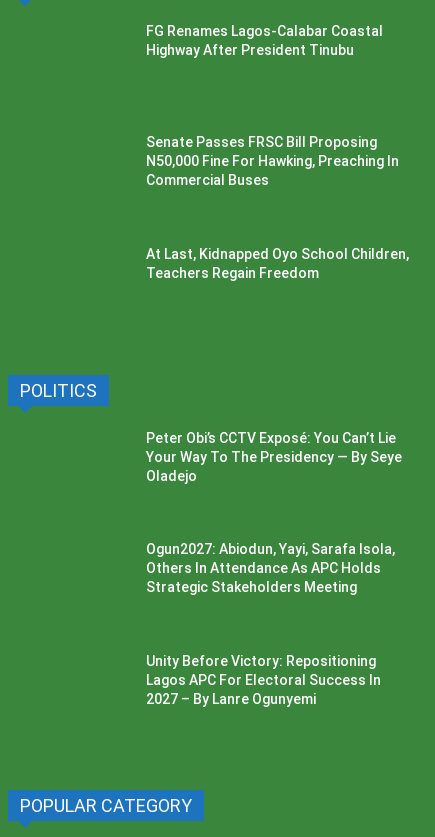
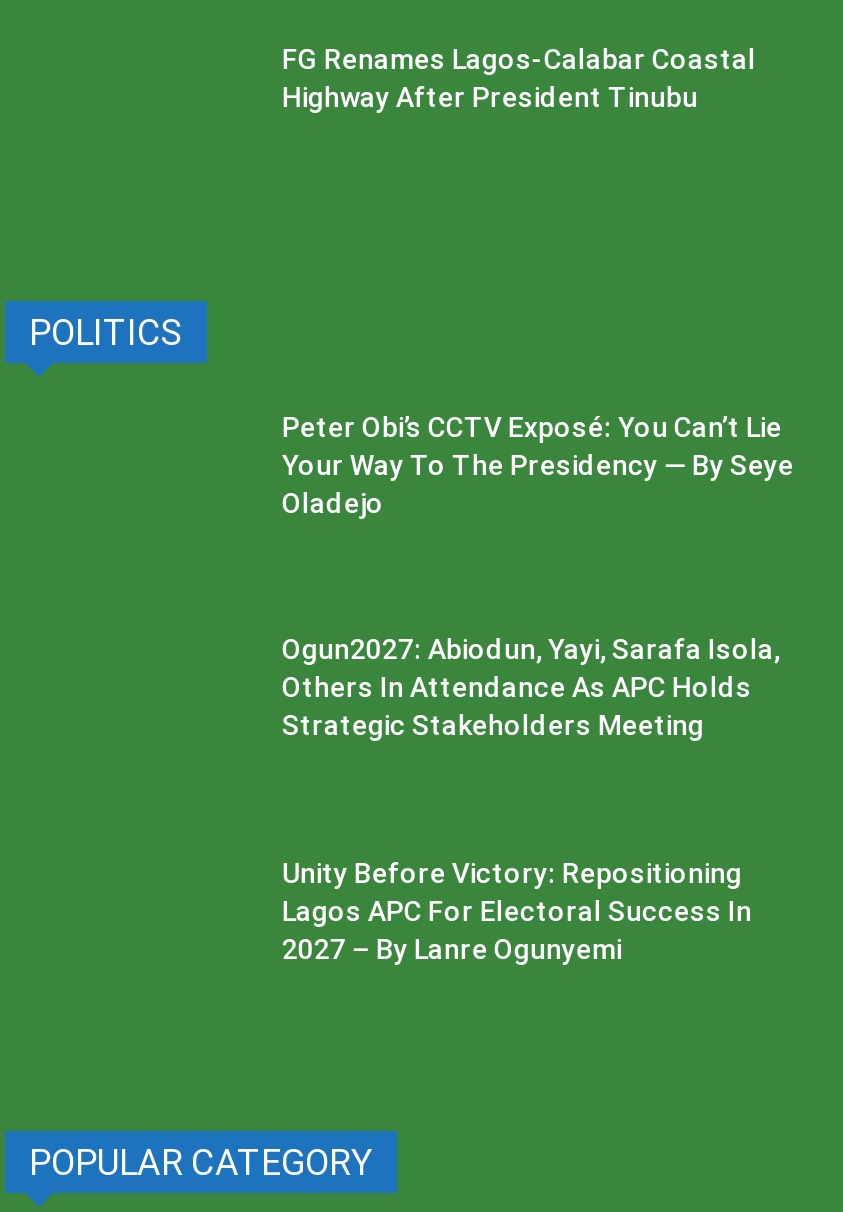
- Senate Passes FRSC Bill Proposing
- N50,000 Fine For Hawking, Preaching In
- Commercial Buses

- At Last, Kidnapped Oyo School Children,
- Teachers Regain Freedom
